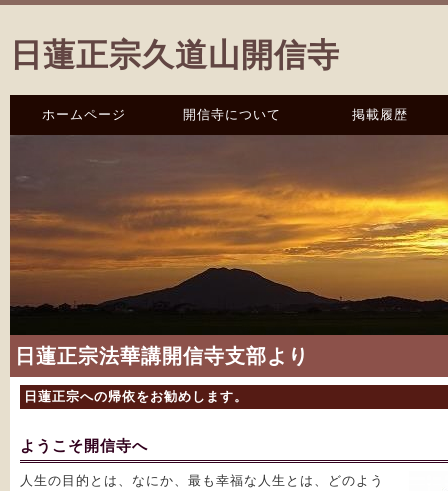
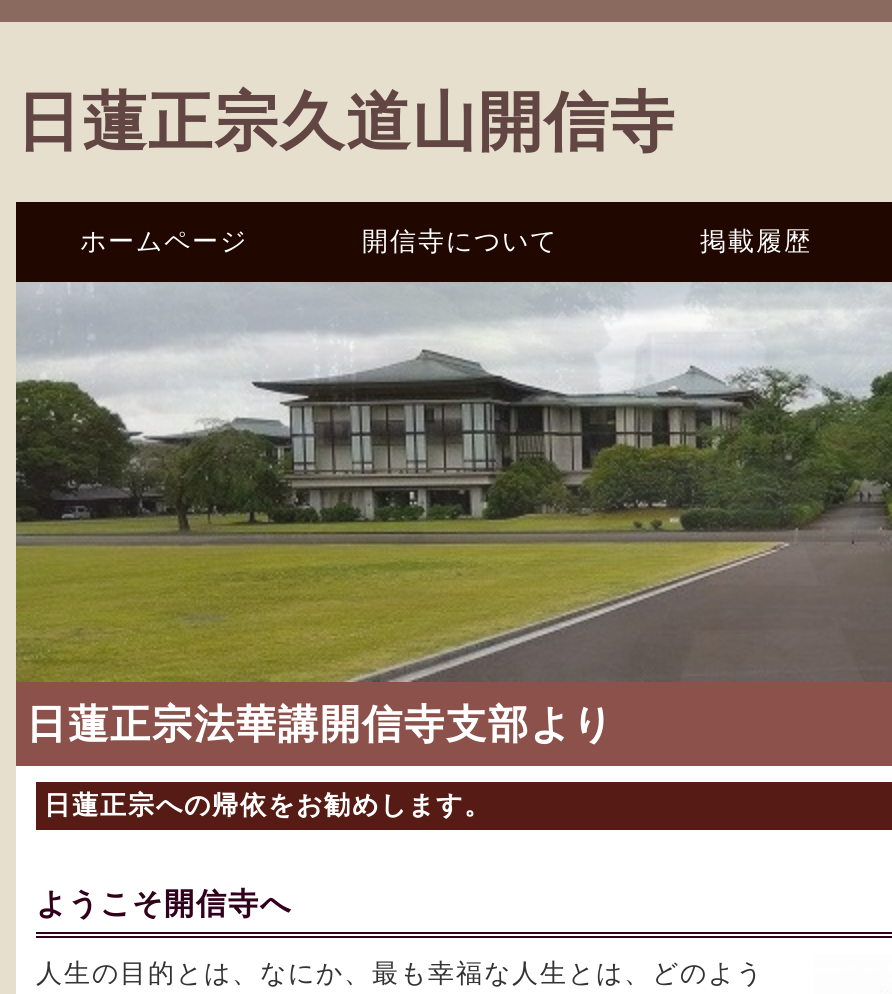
- [image]
+ [image]
